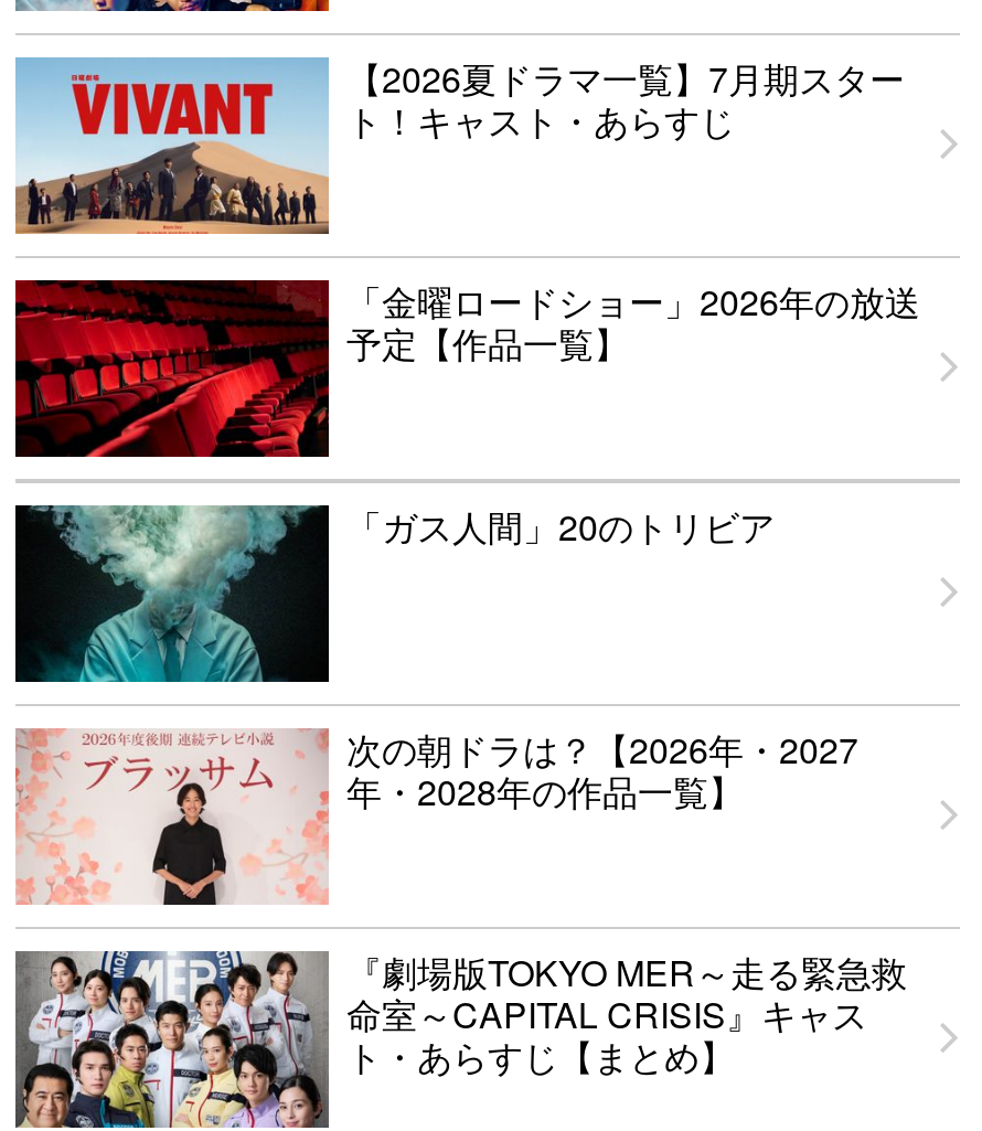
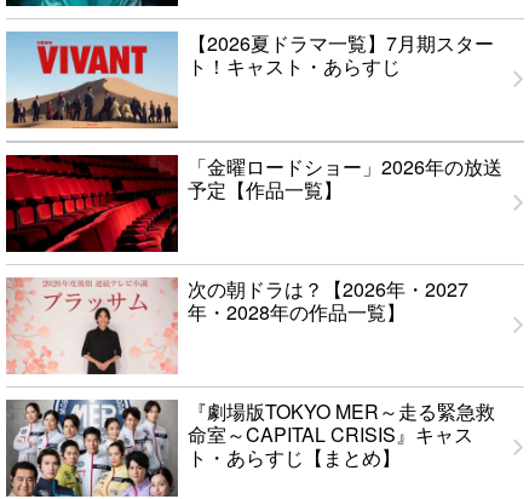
- [image]
- 「ガス人間」20のトリビア
